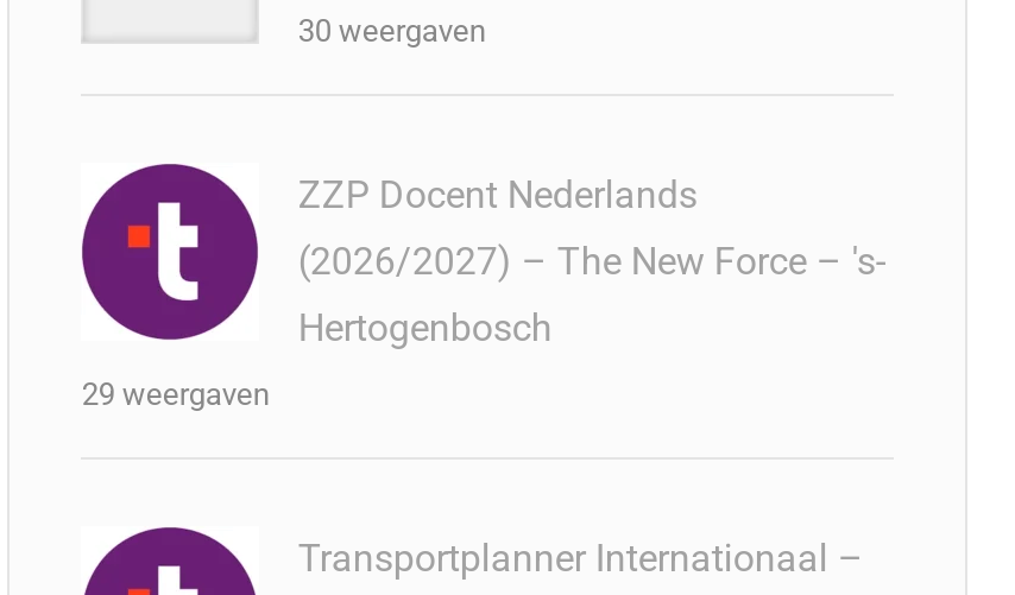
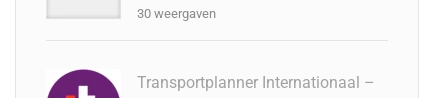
- [image]
- ZZP Docent Nederlands
- (2026/2027) – The New Force – 's-
- Hertogenbosch
- 29 weergaven
